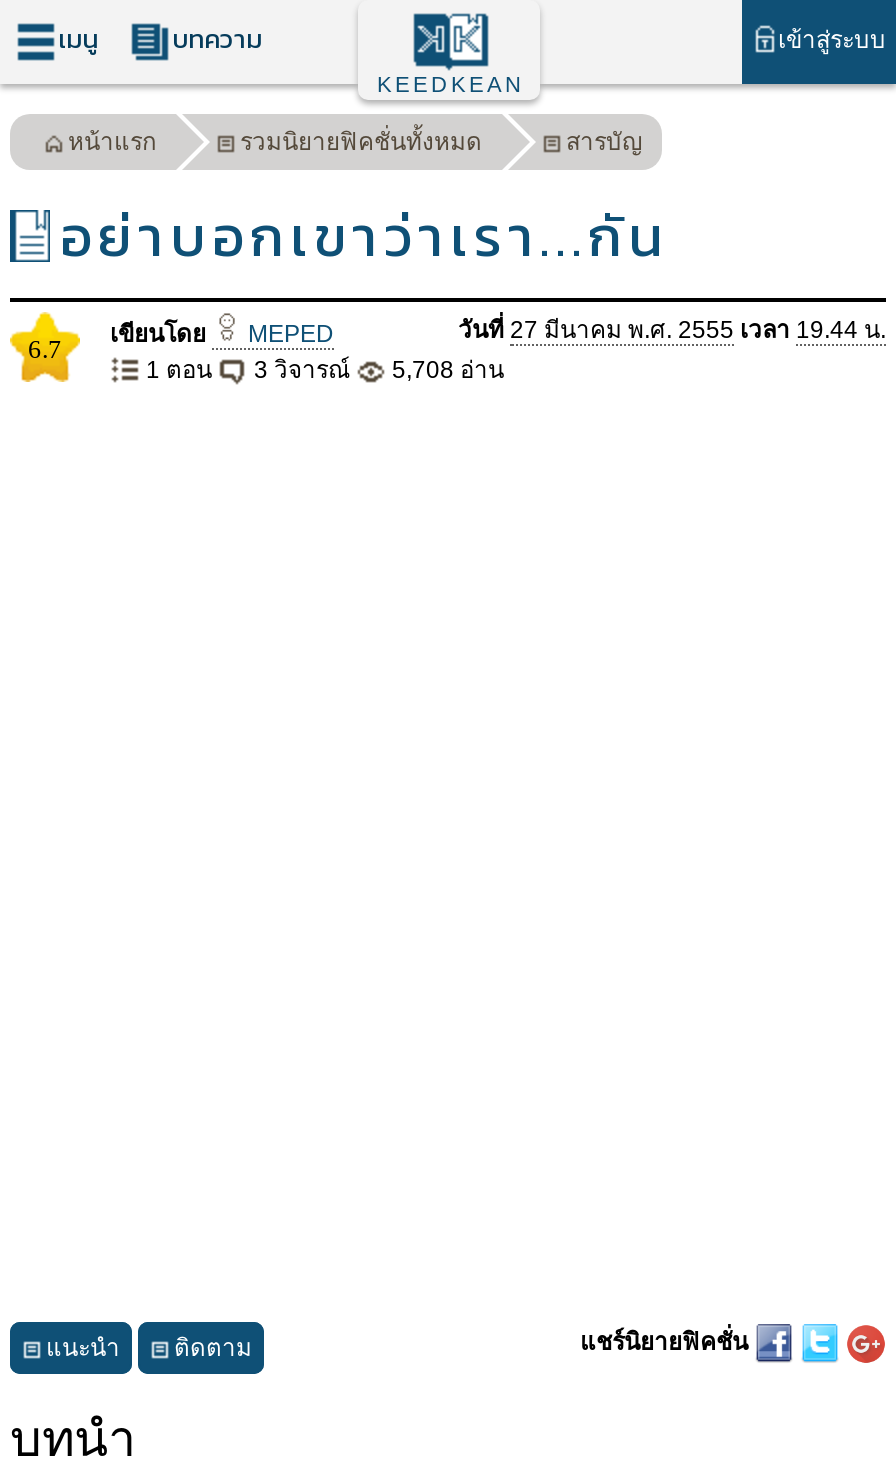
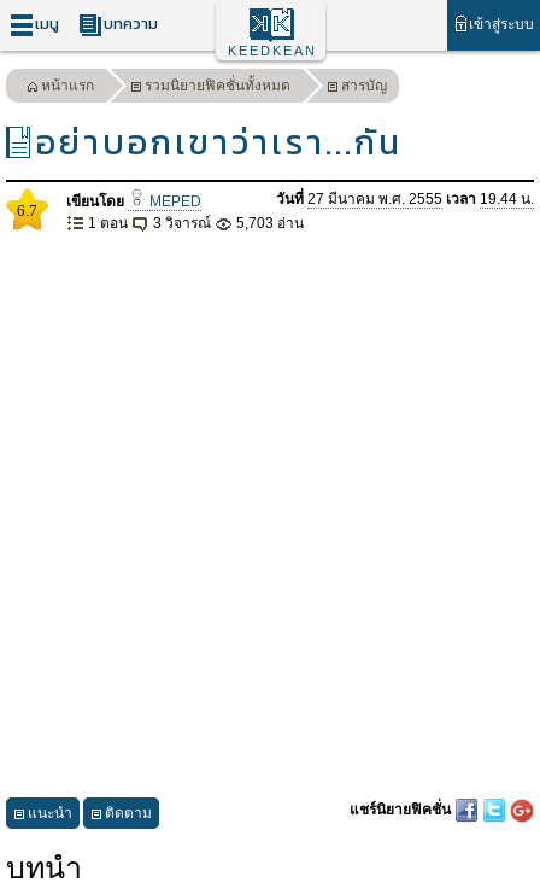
- 1 ตอน 3 วิจารณ์ 5,708 อ่าน
+ 1 ตอน 3 วิจารณ์ 5,703 อ่าน
